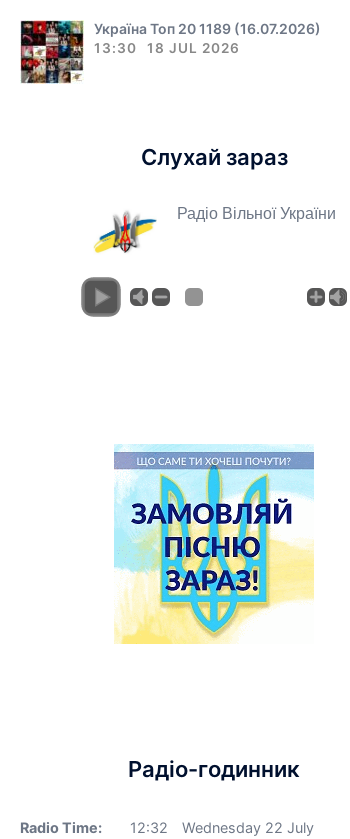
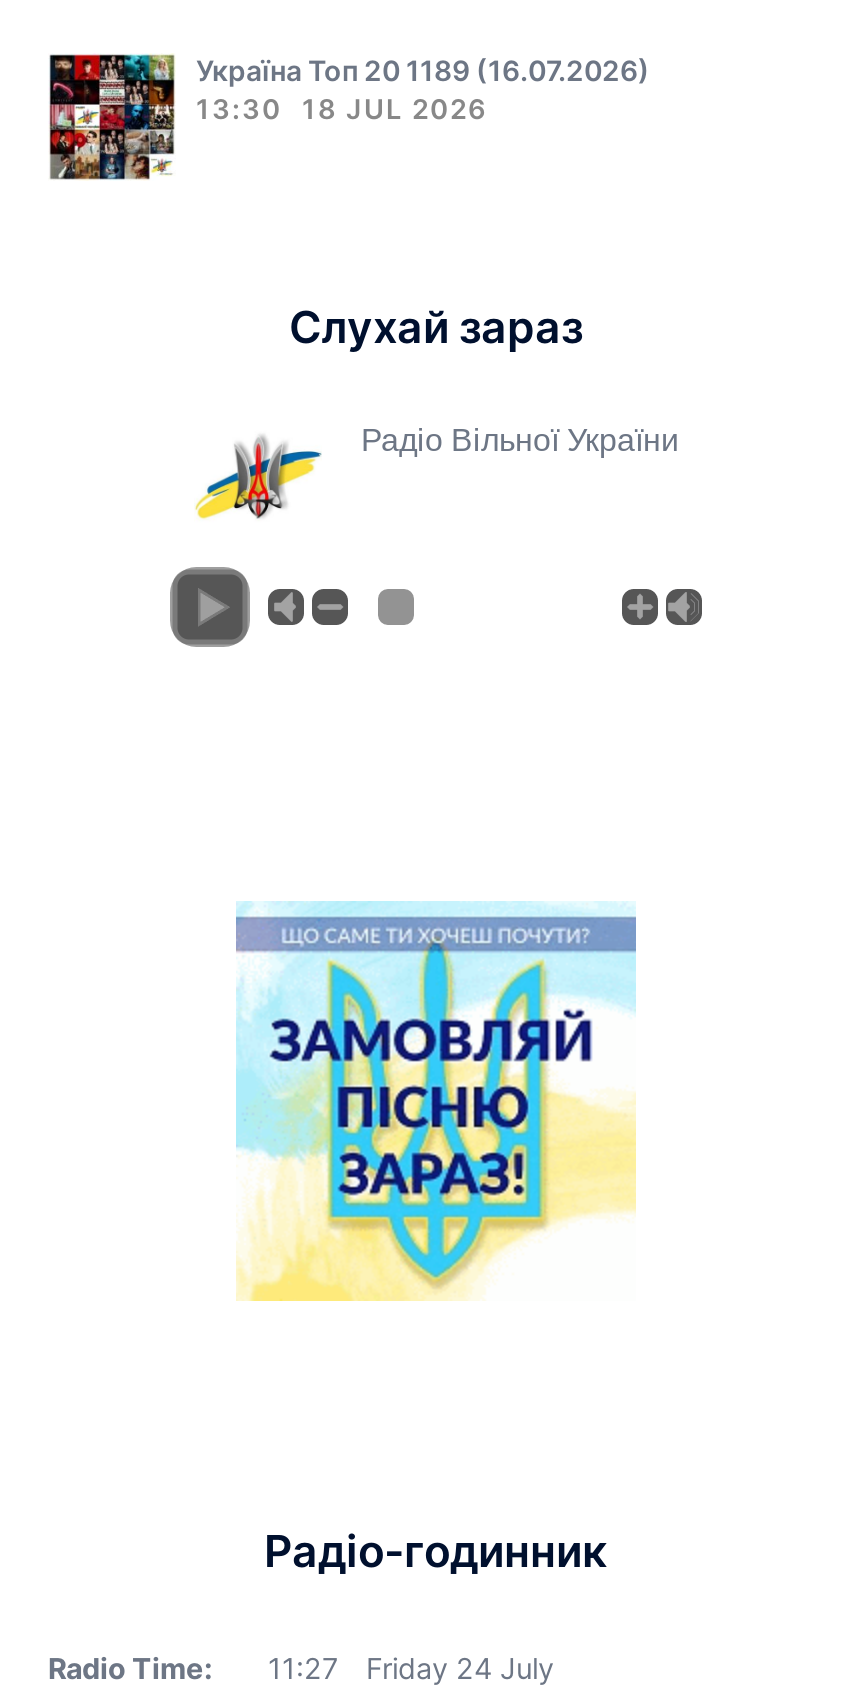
- 12: 32
+ 11: 27

- Wednesday 22 July
+ Friday 24 July
